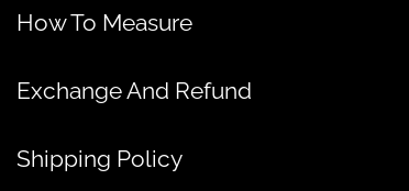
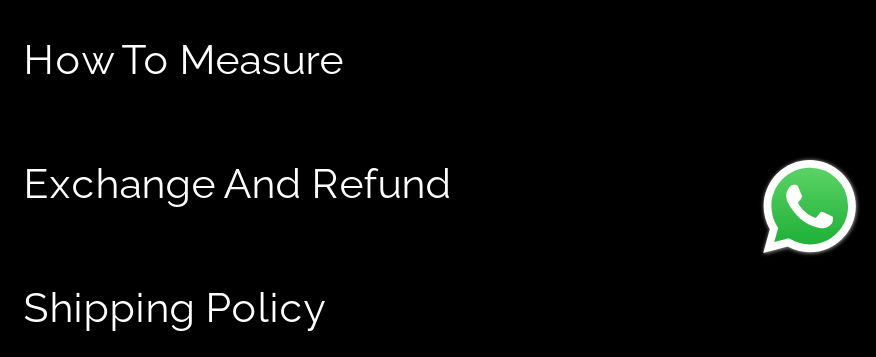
+ [image]
